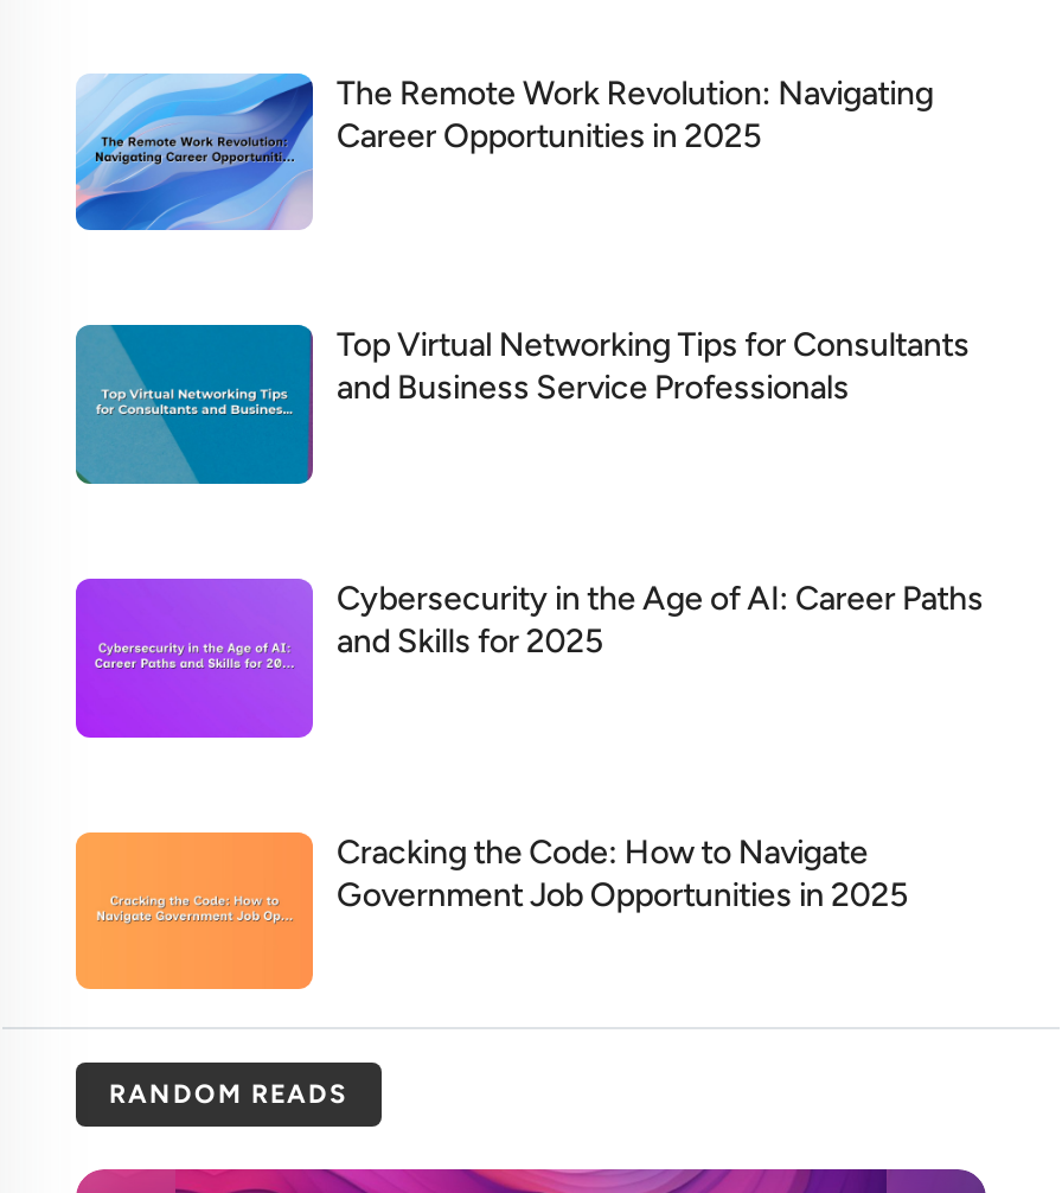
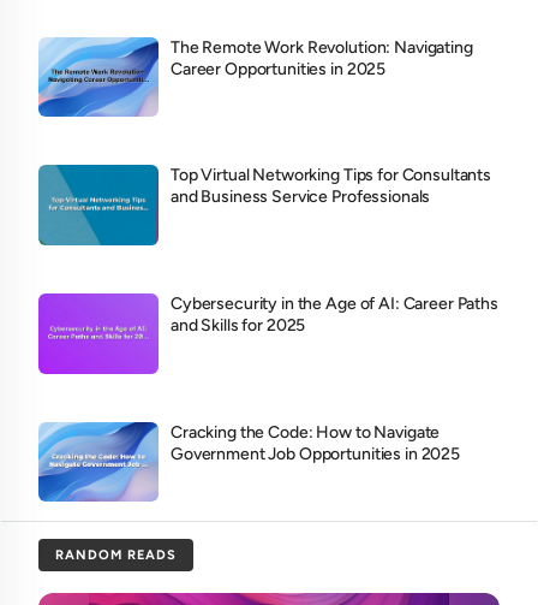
- [image]
+ [image]
